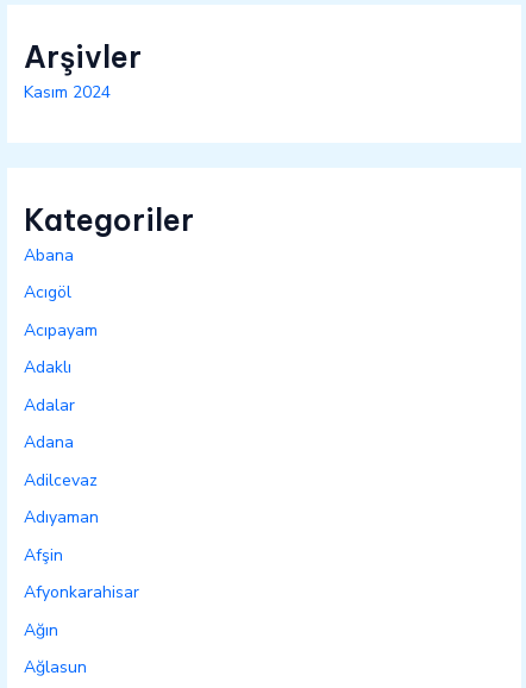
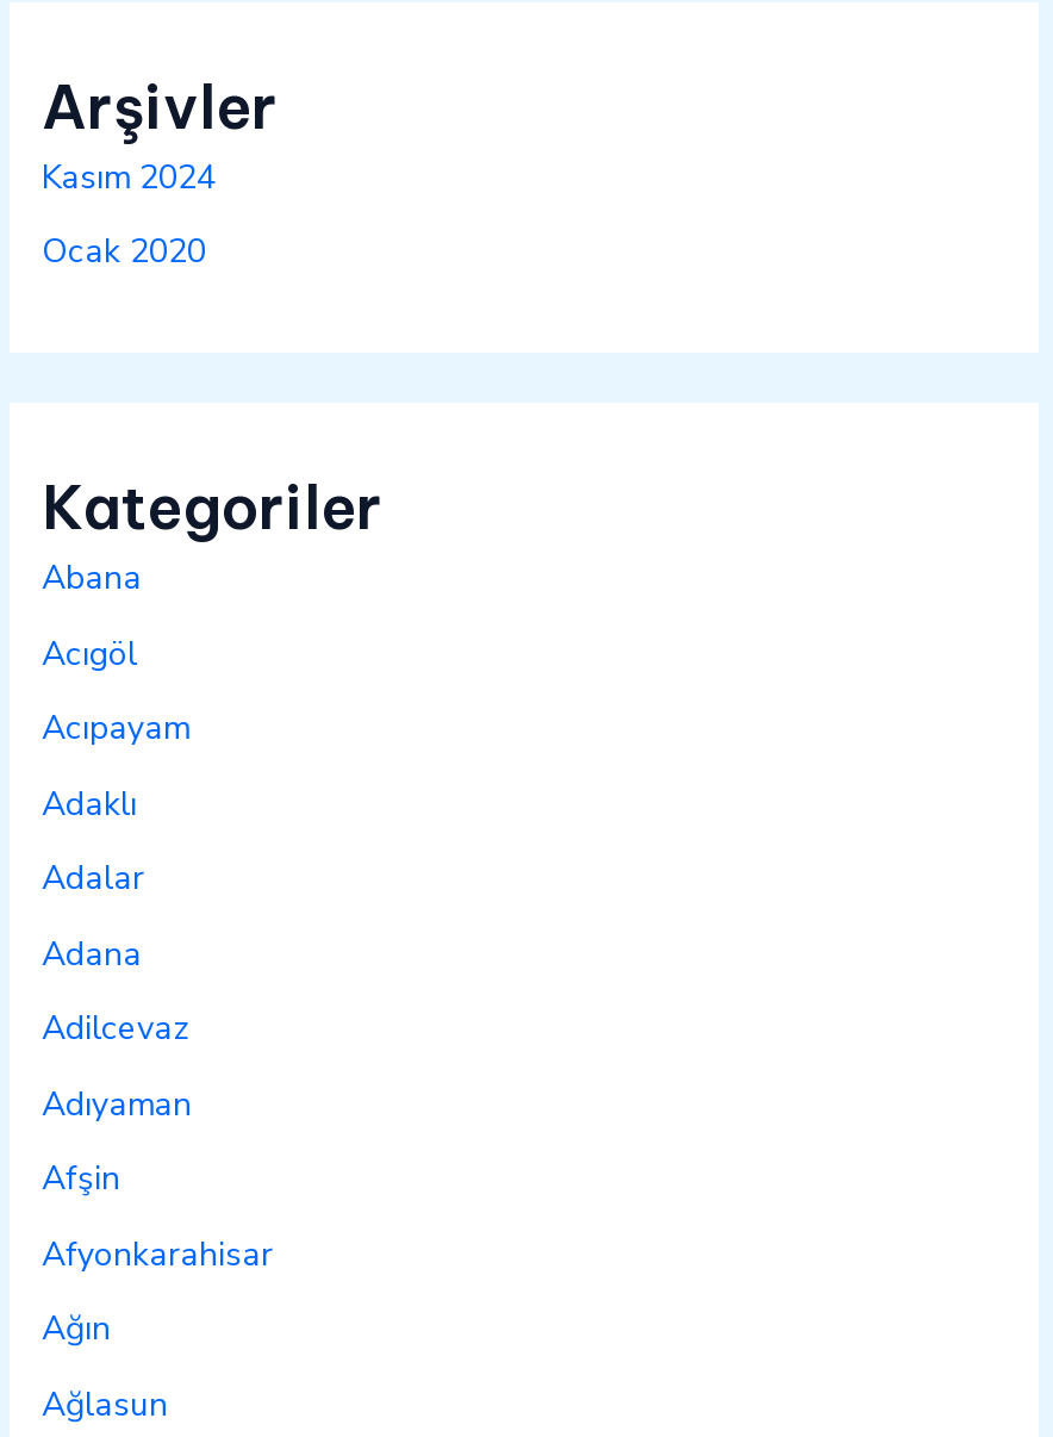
+ Ocak 2020
